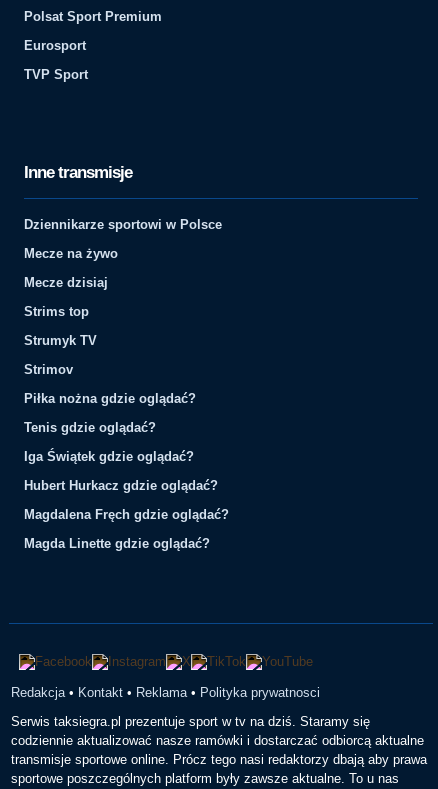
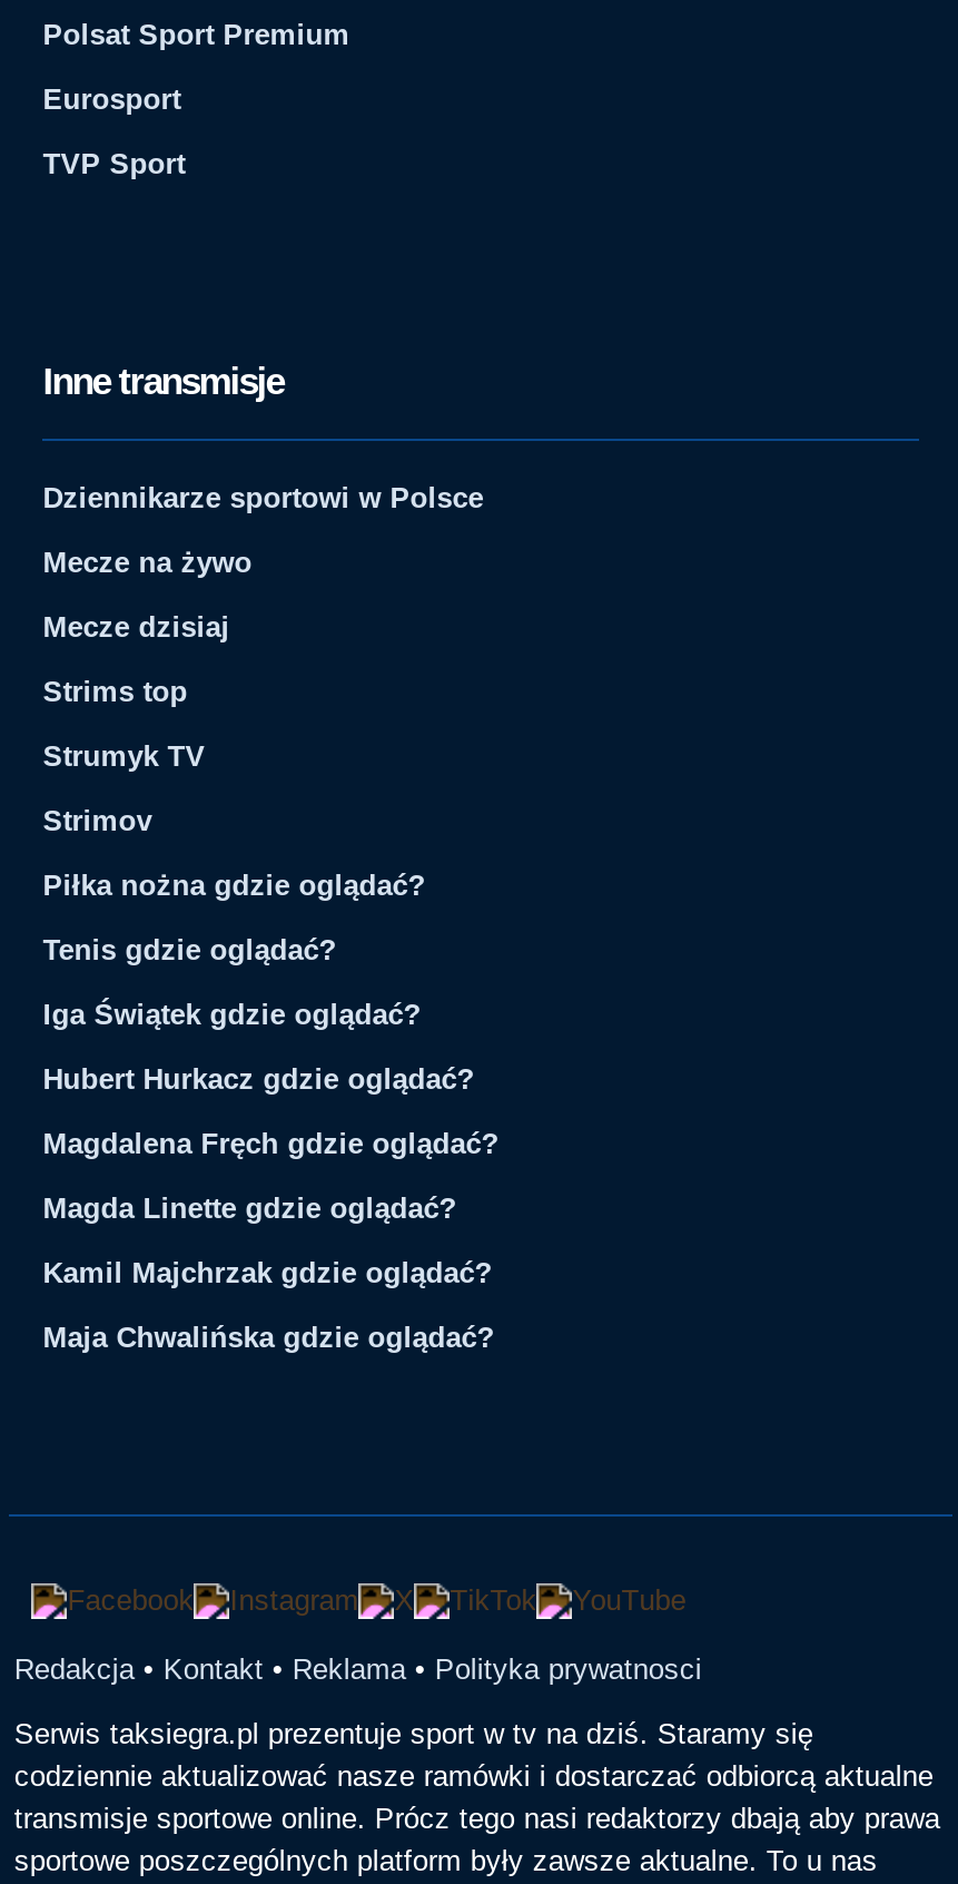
+ Kamil Majchrzak gdzie oglądać?
+ Maja Chwalińska gdzie oglądać?
